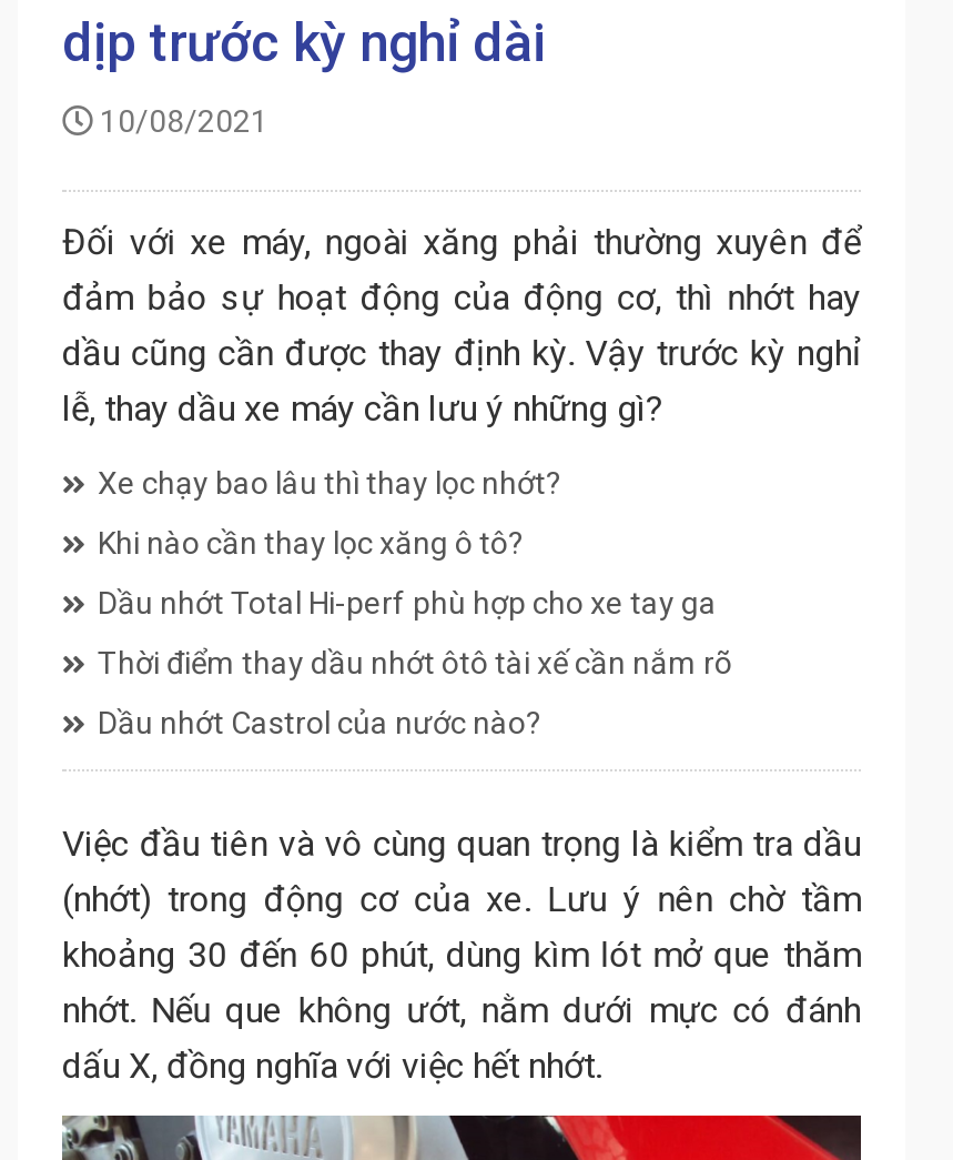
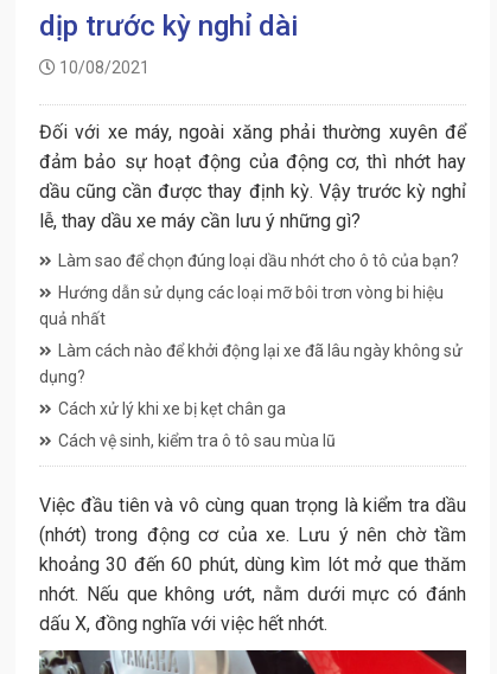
- Xe chạy bao lâu thì thay lọc nhớt?
+ Làm sao để chọn đúng loại dầu nhớt cho ô tô của bạn?

- Khi nào cần thay lọc xăng ô tô?
+ Hướng dẫn sử dụng các loại mỡ bôi trơn vòng bi hiệu
+ quả nhất

- Dầu nhớt Total Hi-perf phù hợp cho xe tay ga
+ Làm cách nào để khởi động lại xe đã lâu ngày không sử
+ dụng?

- Thời điểm thay dầu nhớt ôtô tài xế cần nắm rõ
+ Cách xử lý khi xe bị kẹt chân ga

- Dầu nhớt Castrol của nước nào?
+ Cách vệ sinh, kiểm tra ô tô sau mùa lũ
